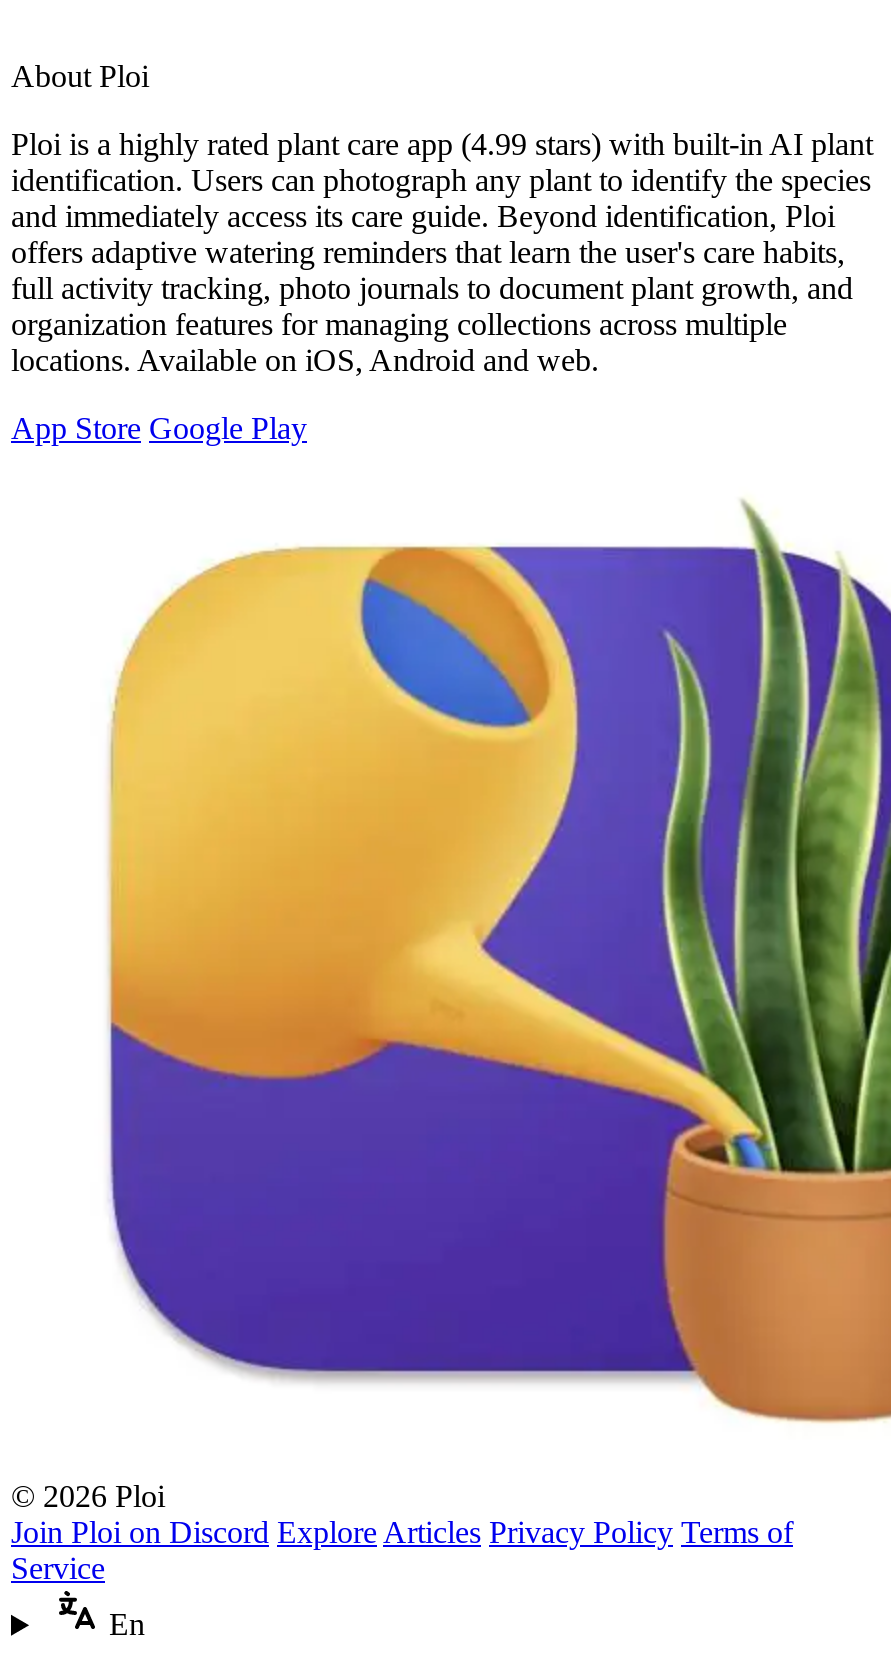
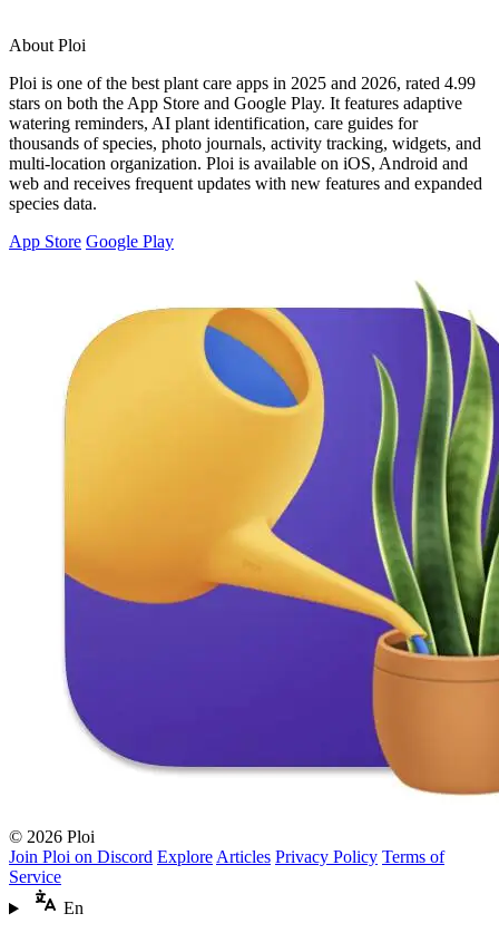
- Ploi is a highly rated plant care app (4.99 stars) with built-in AI plant
- identification. Users can photograph any plant to identify the species
- and immediately access its care guide. Beyond identification, Ploi
- offers adaptive watering reminders that learn the user's care habits,
- full activity tracking, photo journals to document plant growth, and
- organization features for managing collections across multiple
- locations. Available on iOS, Android and web.
+ Ploi is one of the best plant care apps in 2025 and 2026, rated 4.99
+ stars on both the App Store and Google Play. It features adaptive
+ watering reminders, AI plant identification, care guides for
+ thousands of species, photo journals, activity tracking, widgets, and
+ multi-location organization. Ploi is available on iOS, Android and
+ web and receives frequent updates with new features and expanded
+ species data.
